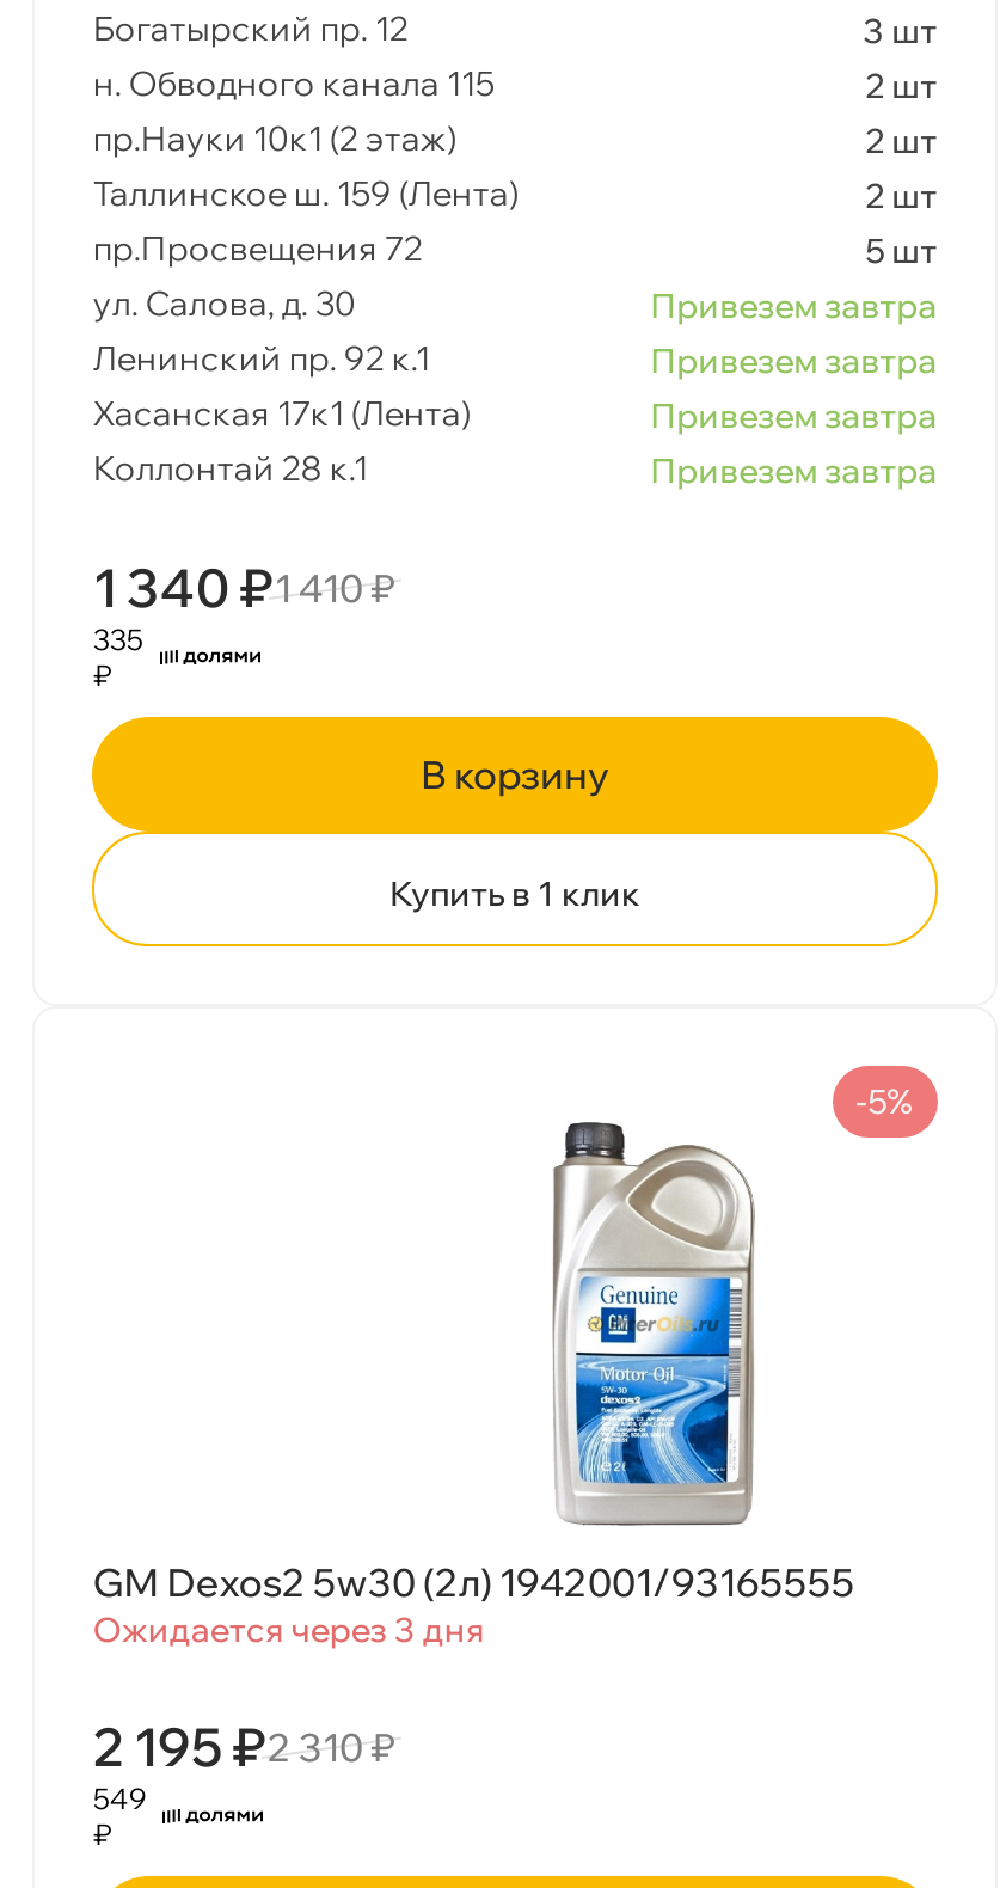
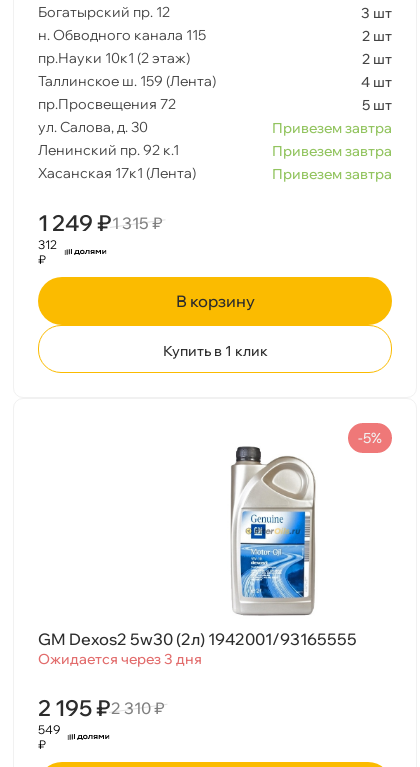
- 2 шт
+ 4 шт

- Коллонтай 28 к.1
- Привезем завтра
- 1 340 ₽ 1 410 ₽
+ 1 249 ₽ 1 315 ₽

- 335
+ 312
